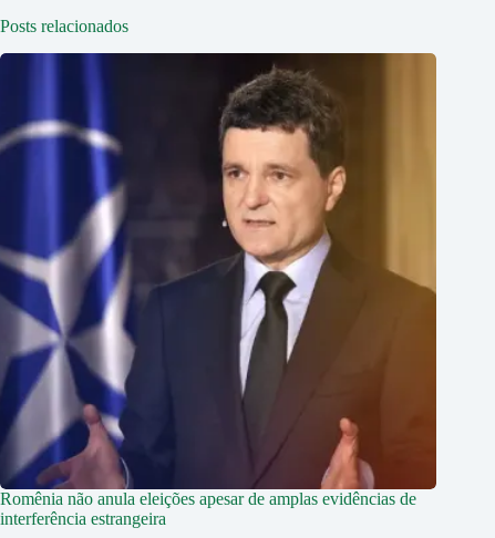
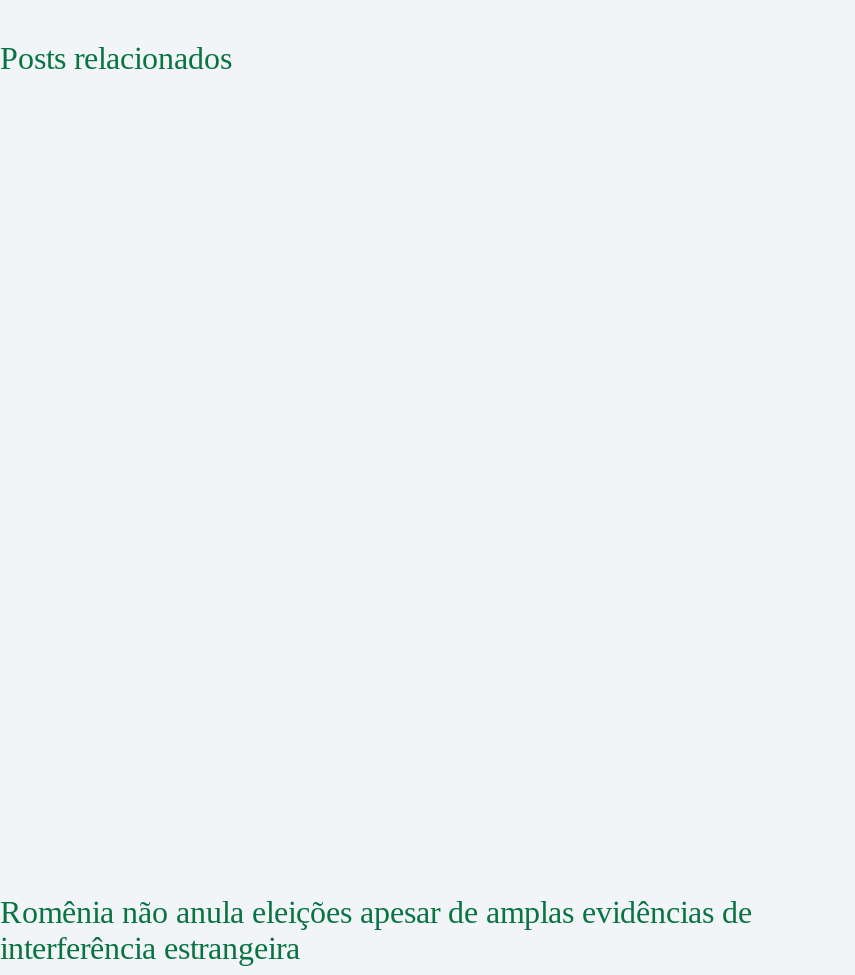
- [image]
